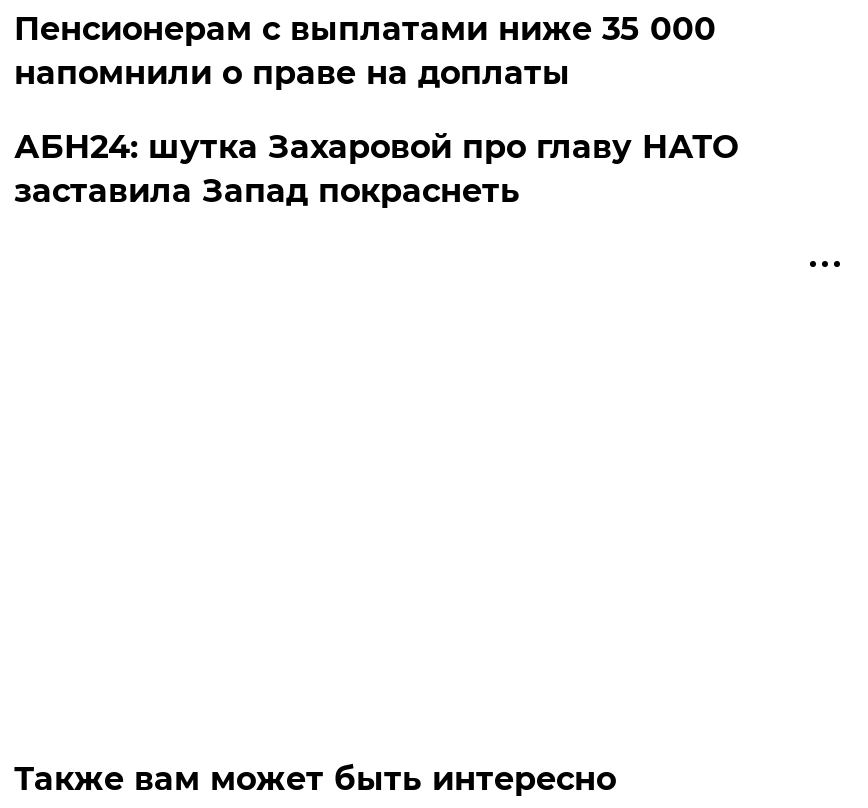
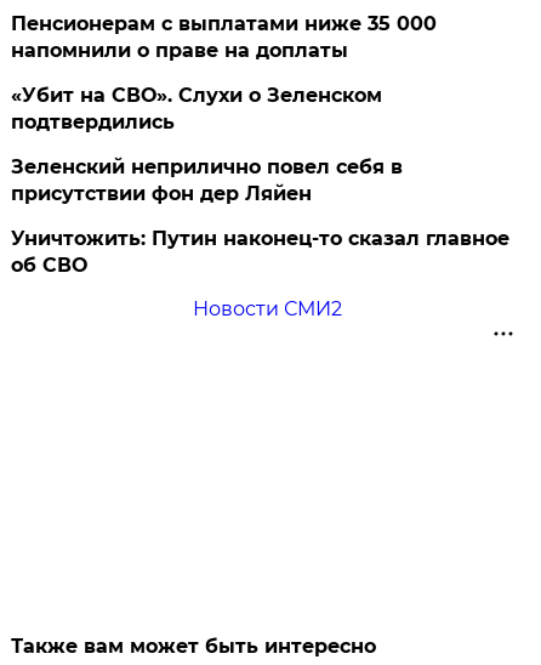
- АБН24: шутка Захаровой про главу НАТО
- заставила Запад покраснеть
+ «Убит на СВО». Слухи о Зеленском
+ подтвердились
+ Зеленский неприлично повел cебя в
+ присутствии фон дер Ляйен
+ Уничтожить: Путин наконец-то сказал главное
+ об СВО
+ Новости СМИ2
